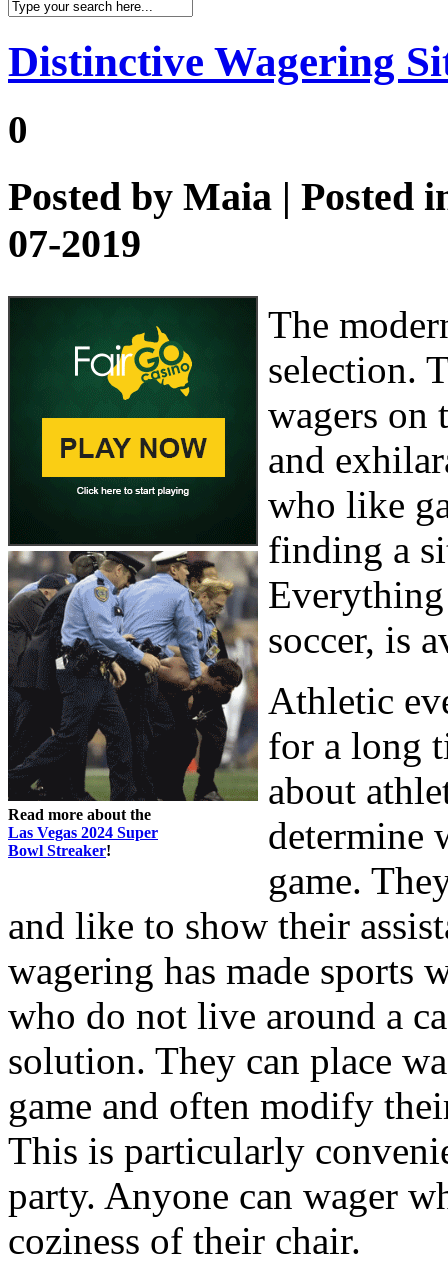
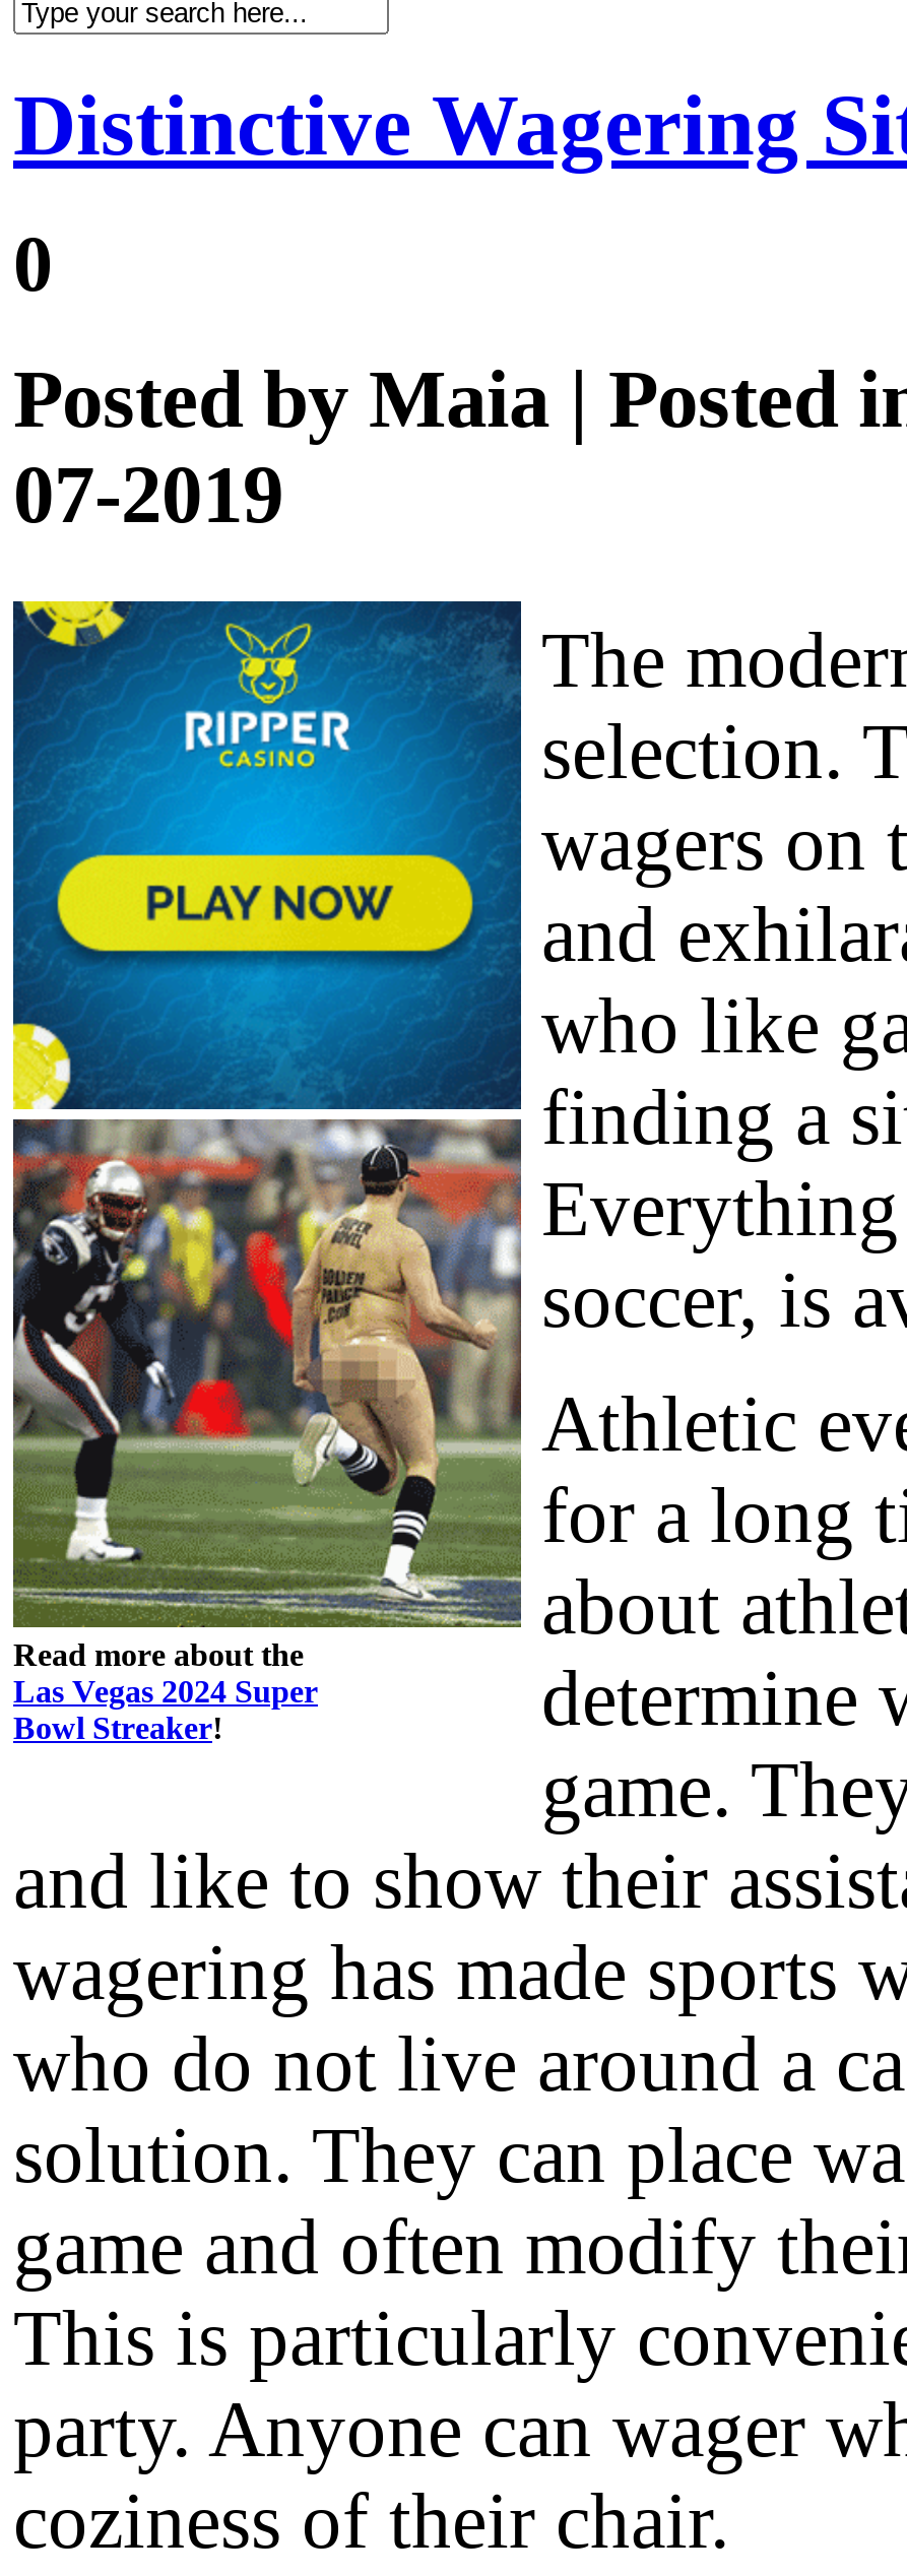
- [image]
+ [image]
